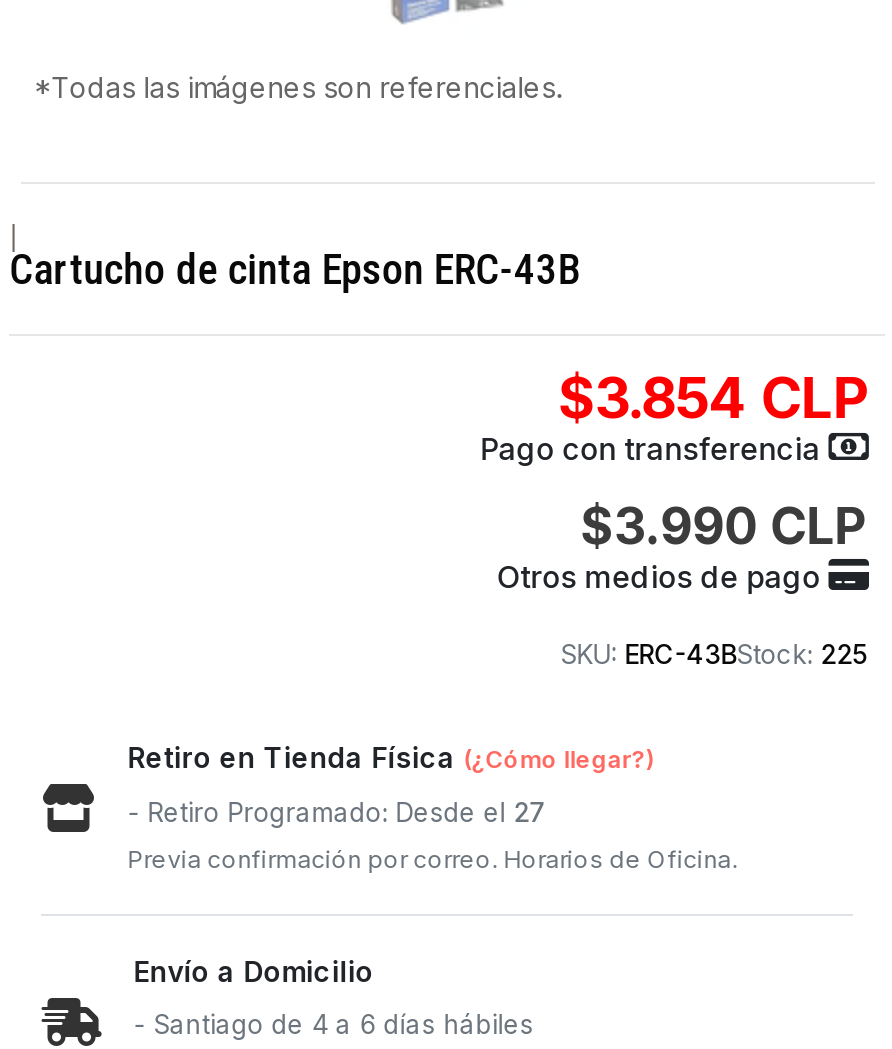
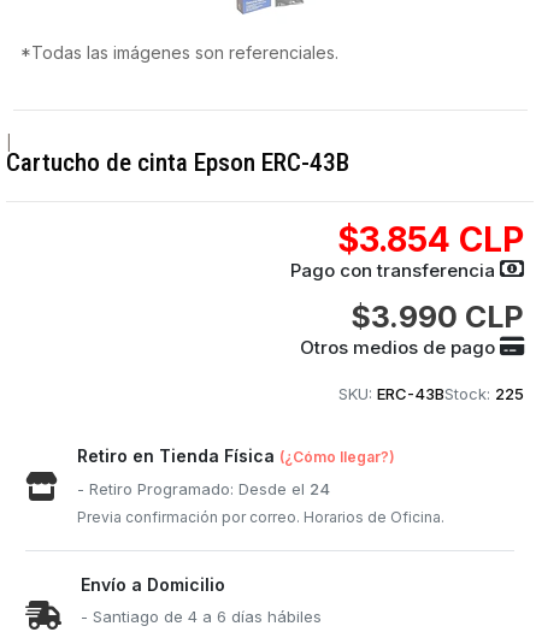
- - Retiro Programado: Desde el 27
+ - Retiro Programado: Desde el 24
